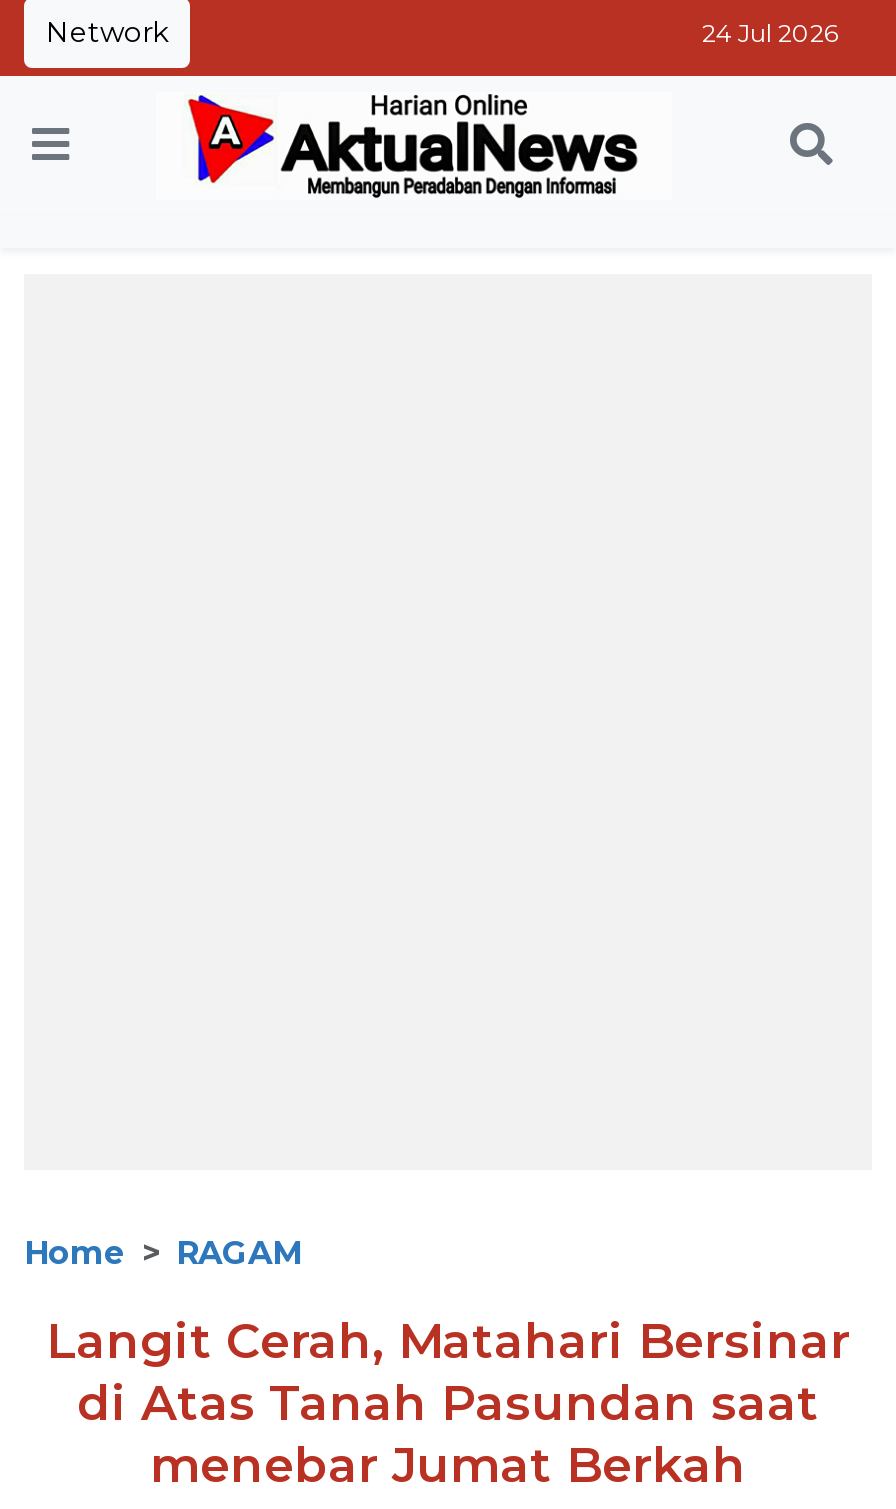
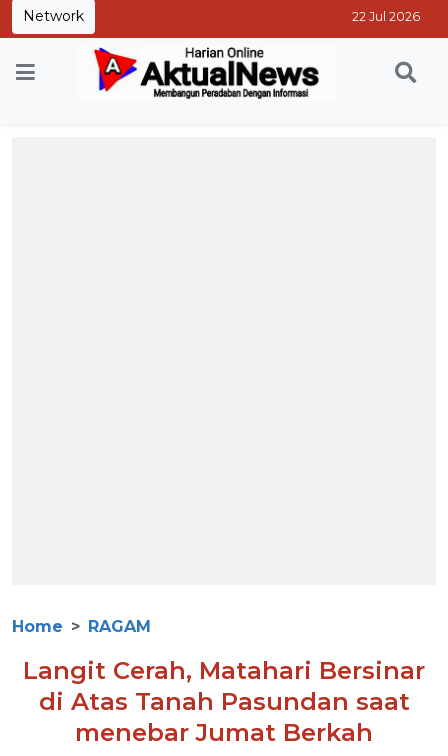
- 24 Jul 2026
+ 22 Jul 2026
